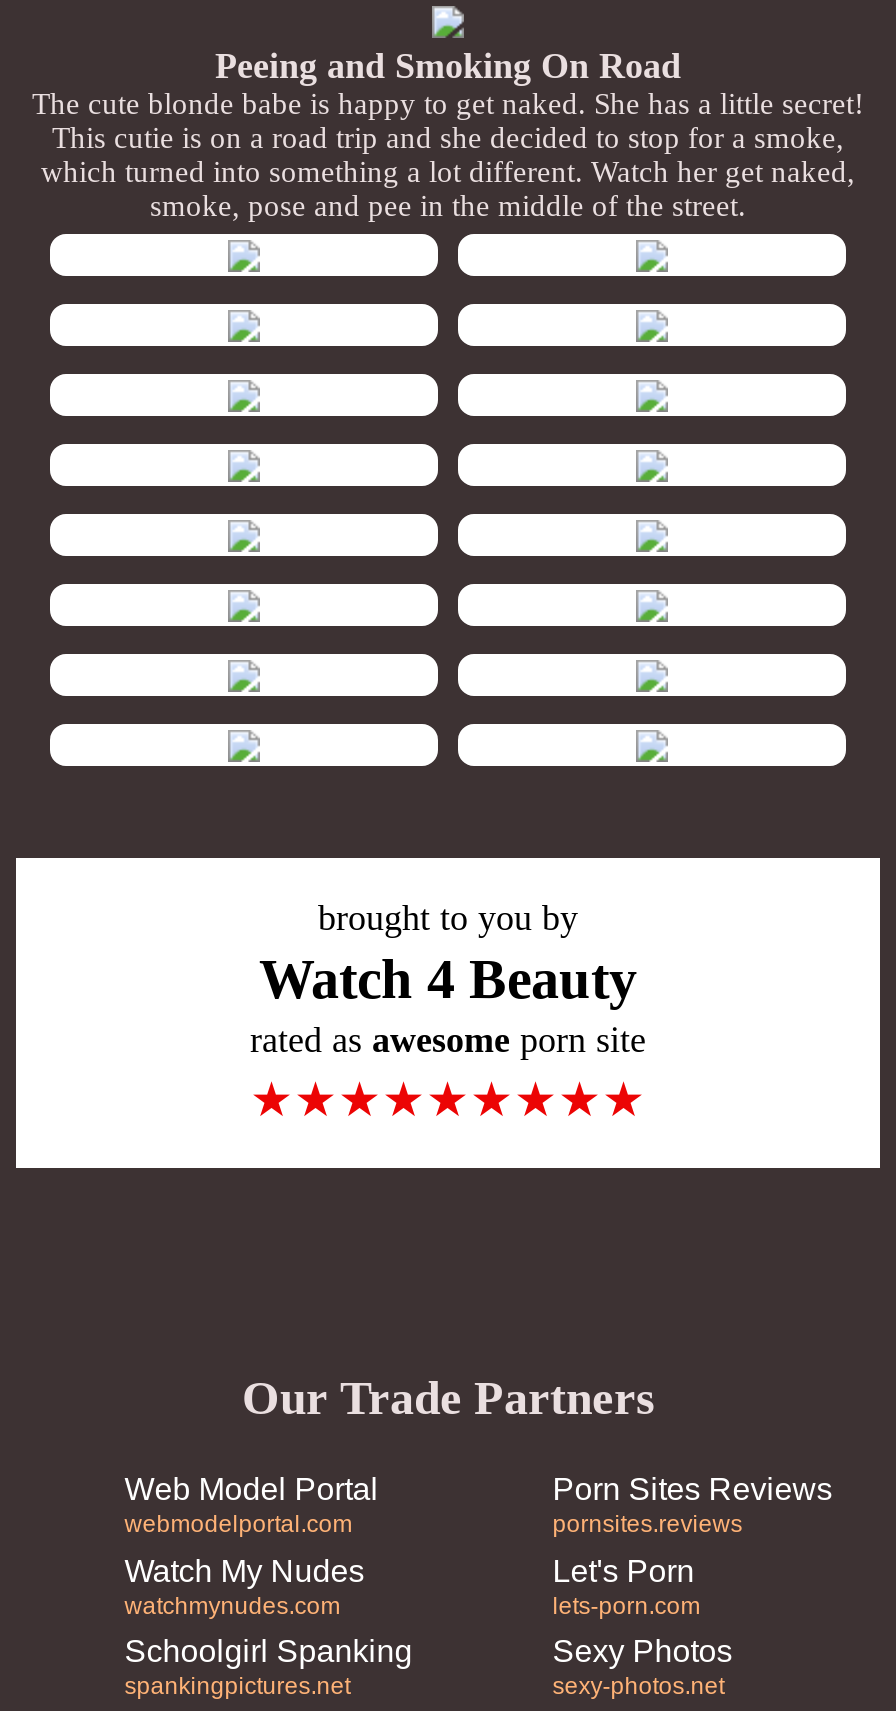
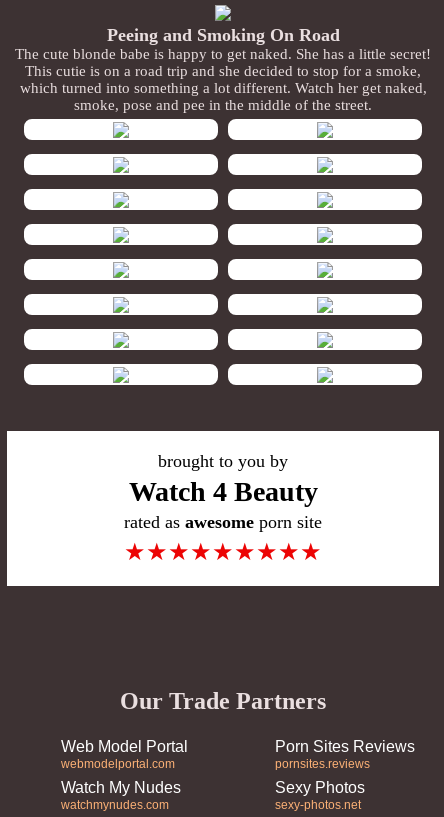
- Let's Porn
- lets-porn.com
- Schoolgirl Spanking
- spankingpictures.net
